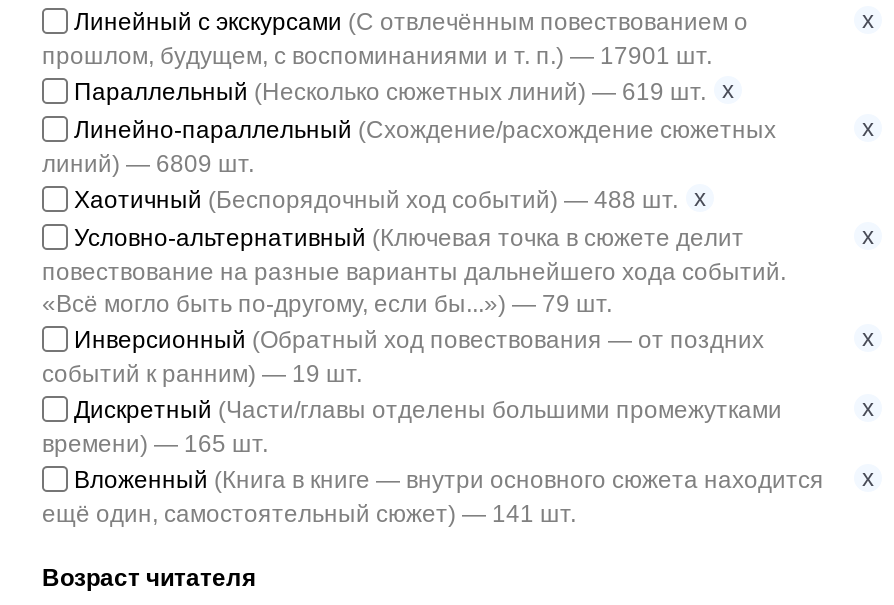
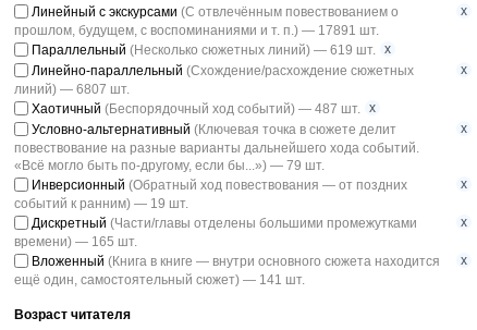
- прошлом, будущем, с воспоминаниями и т. п.) — 17901 шт.
+ прошлом, будущем, с воспоминаниями и т. п.) — 17891 шт.

- линий) — 6809 шт.
+ линий) — 6807 шт.

- Хаотичный (Беспорядочный ход событий) — 488 шт. x
+ Хаотичный (Беспорядочный ход событий) — 487 шт. x
